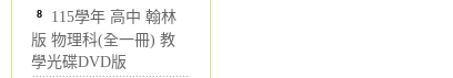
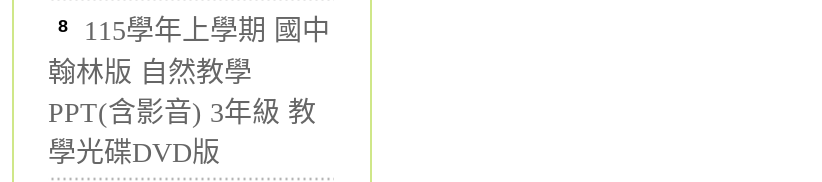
- 115學年 高中 翰林
- 版 物理科(全一冊) 教
+ 115學年上學期 國中
+ 翰林版 自然教學
+ PPT(含影音) 3年級 教
